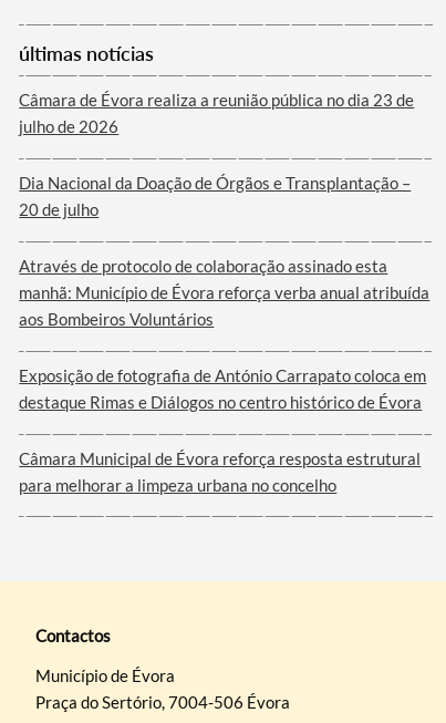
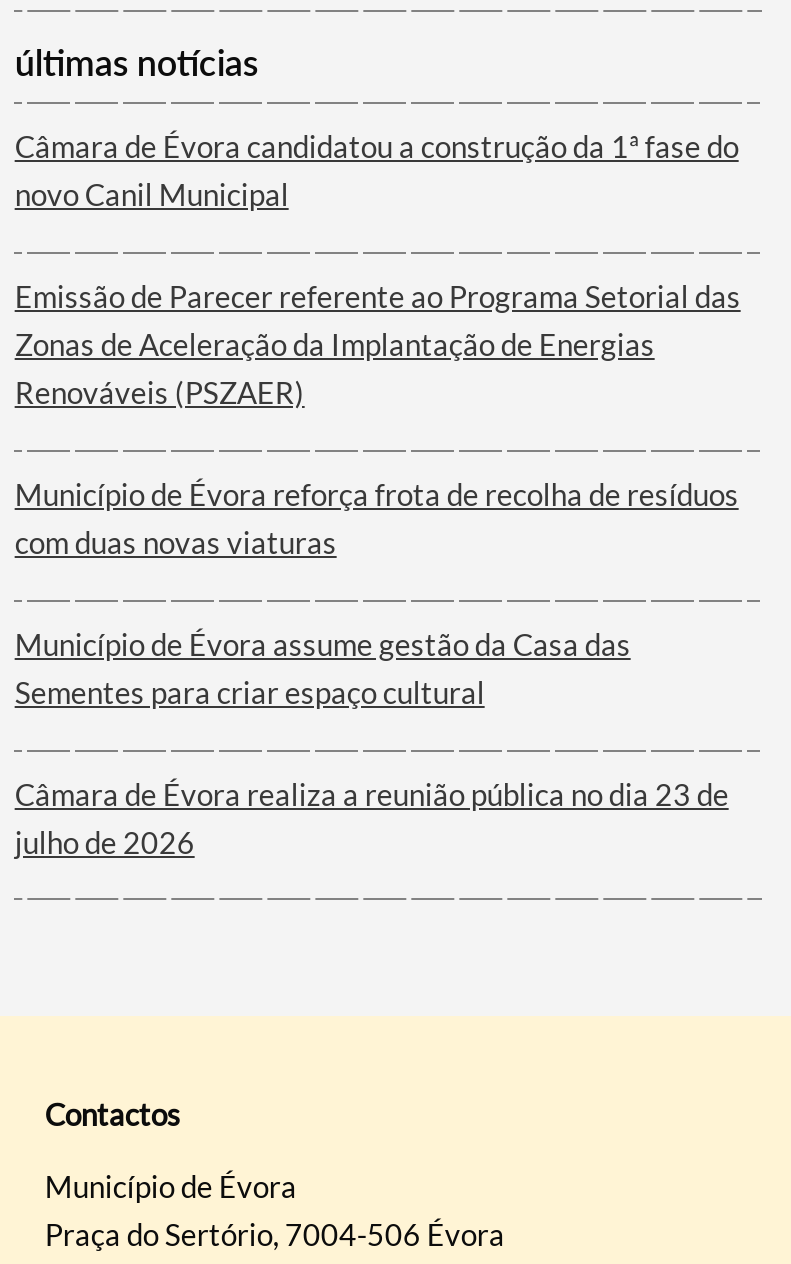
+ Câmara de Évora candidatou a construção da 1ª fase do
+ novo Canil Municipal
+ Emissão de Parecer referente ao Programa Setorial das
+ Zonas de Aceleração da Implantação de Energias
+ Renováveis (PSZAER)
+ Município de Évora reforça frota de recolha de resíduos
+ com duas novas viaturas
+ Município de Évora assume gestão da Casa das
+ Sementes para criar espaço cultural

moved down: Câmara de Évora realiza a reunião pública no dia 23 de | julho de 2026

- Dia Nacional da Doação de Órgãos e Transplantação –
- 20 de julho
- Através de protocolo de colaboração assinado esta
- manhã: Município de Évora reforça verba anual atribuída
- aos Bombeiros Voluntários
- Exposição de fotografia de António Carrapato coloca em
- destaque Rimas e Diálogos no centro histórico de Évora
- Câmara Municipal de Évora reforça resposta estrutural
- para melhorar a limpeza urbana no concelho
